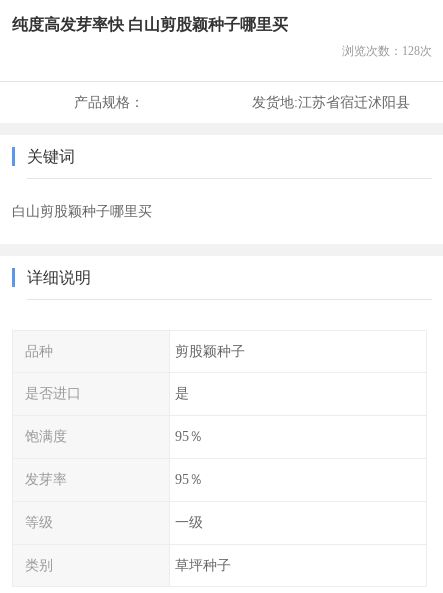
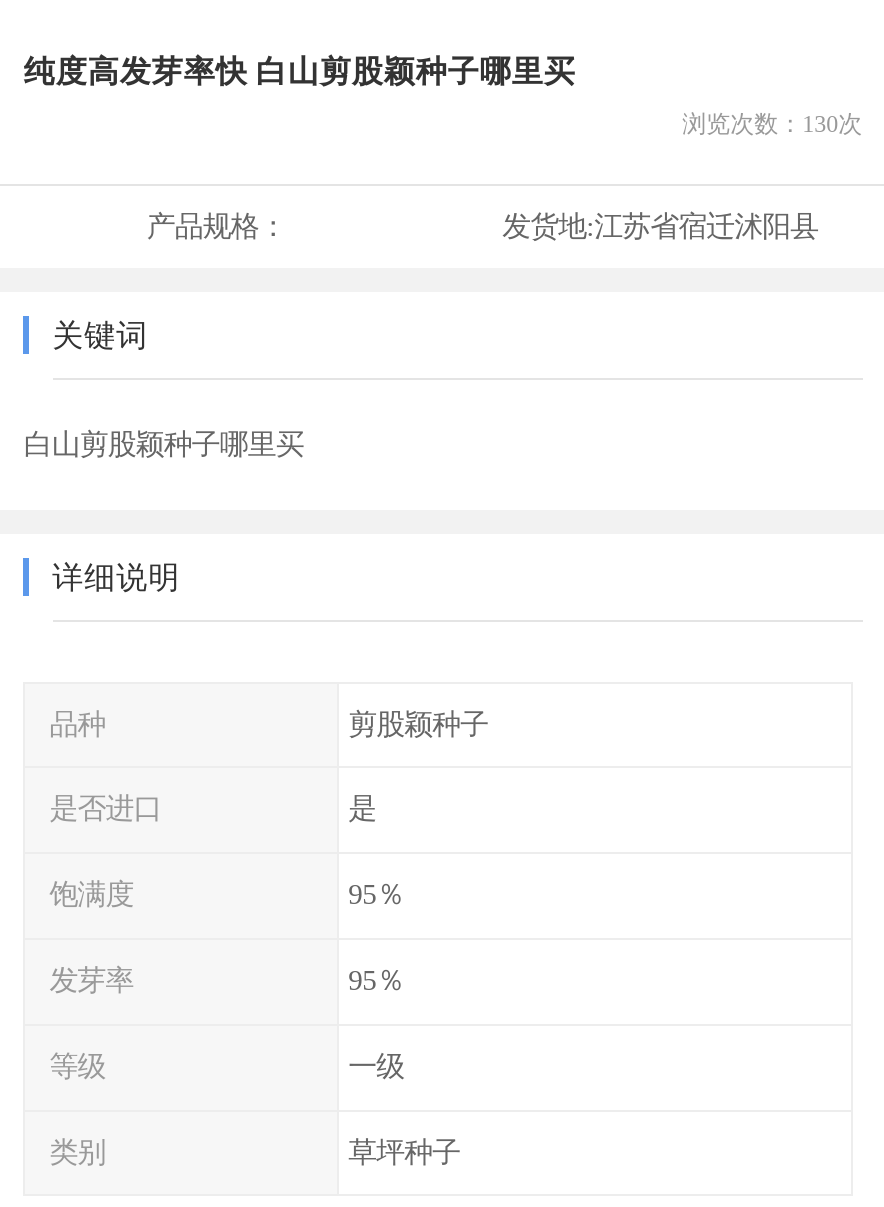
- 浏览次数：128次
+ 浏览次数：130次
